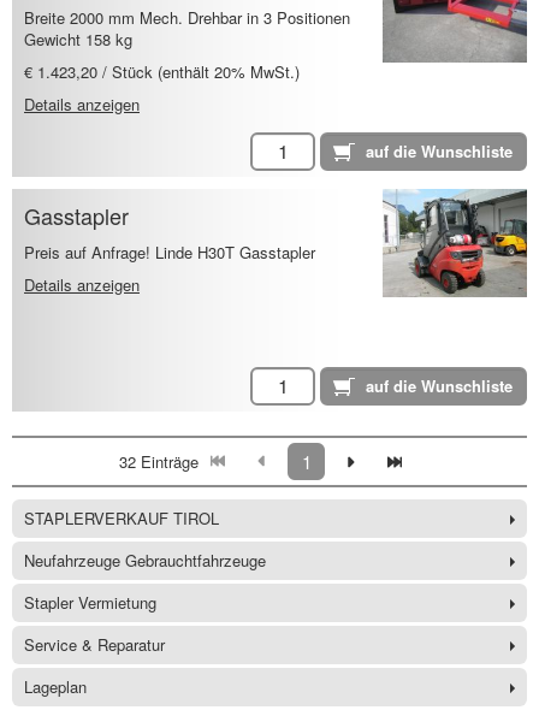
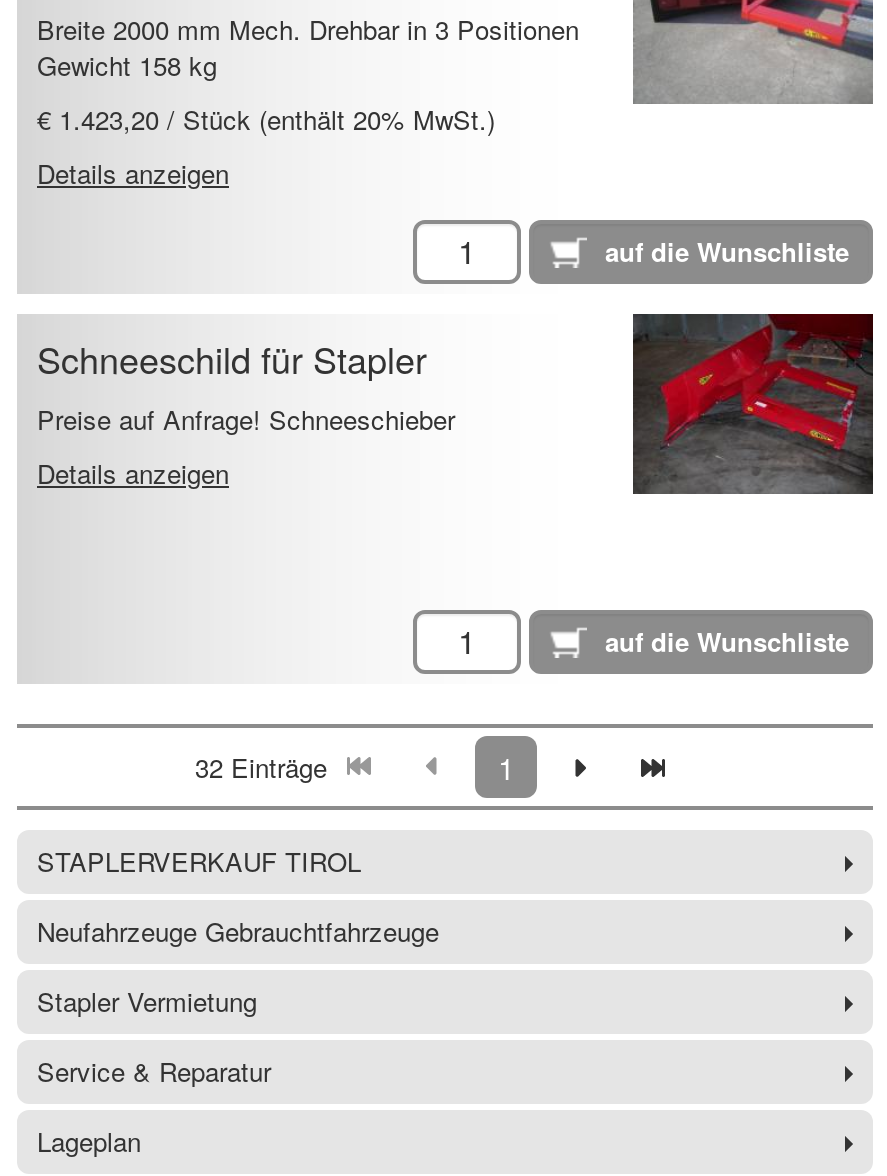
- [image]
+ [image]

- Gasstapler
- Preis auf Anfrage! Linde H30T Gasstapler
+ Schneeschild für Stapler
+ Preise auf Anfrage! Schneeschieber
